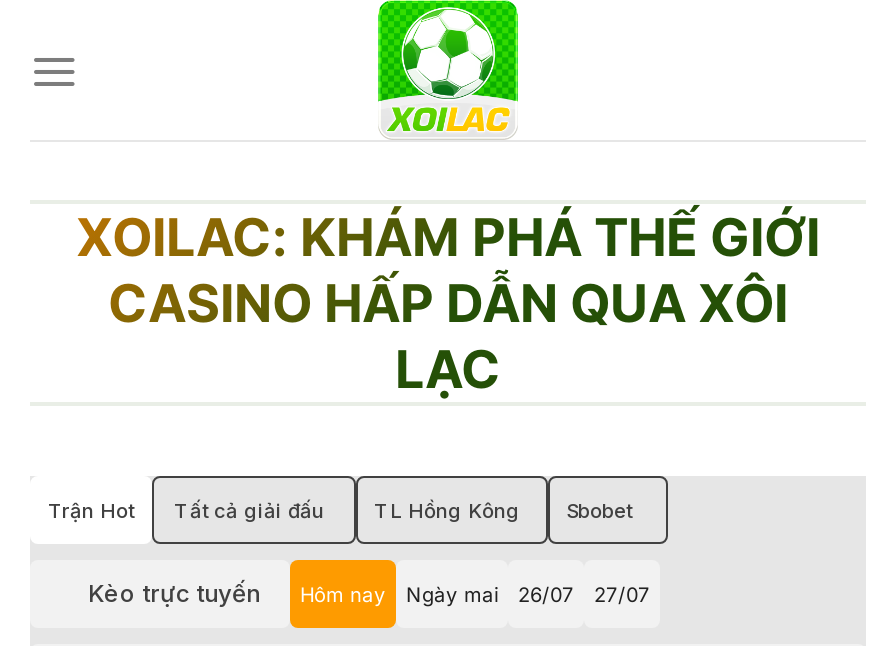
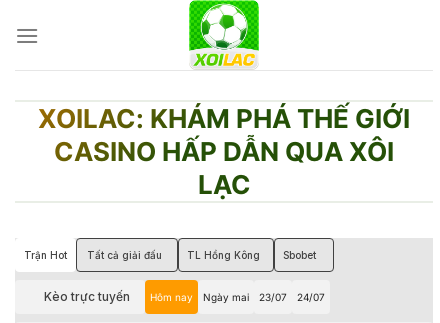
- 26/07
- 27/07
+ 23/07
+ 24/07
